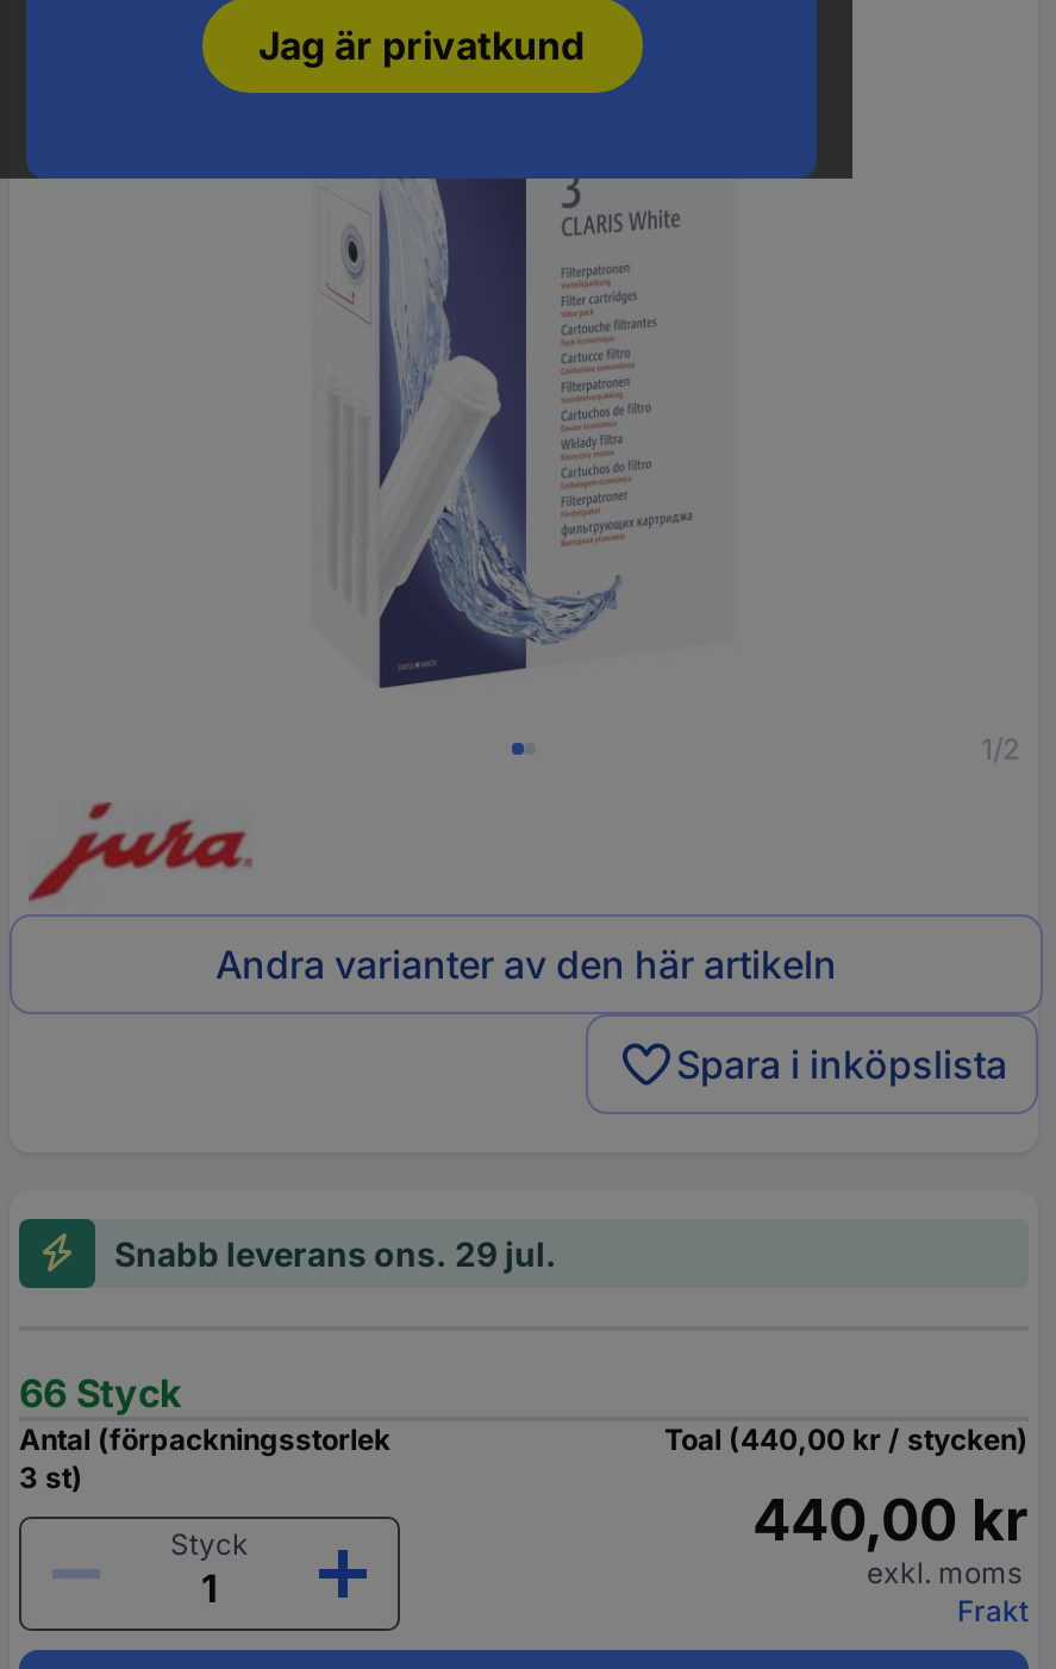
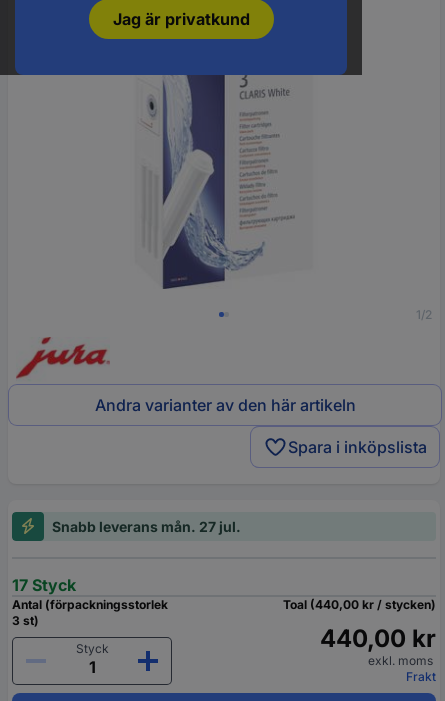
- Snabb leverans ons. 29 jul.
+ Snabb leverans mån. 27 jul.

- 66 Styck
+ 17 Styck
